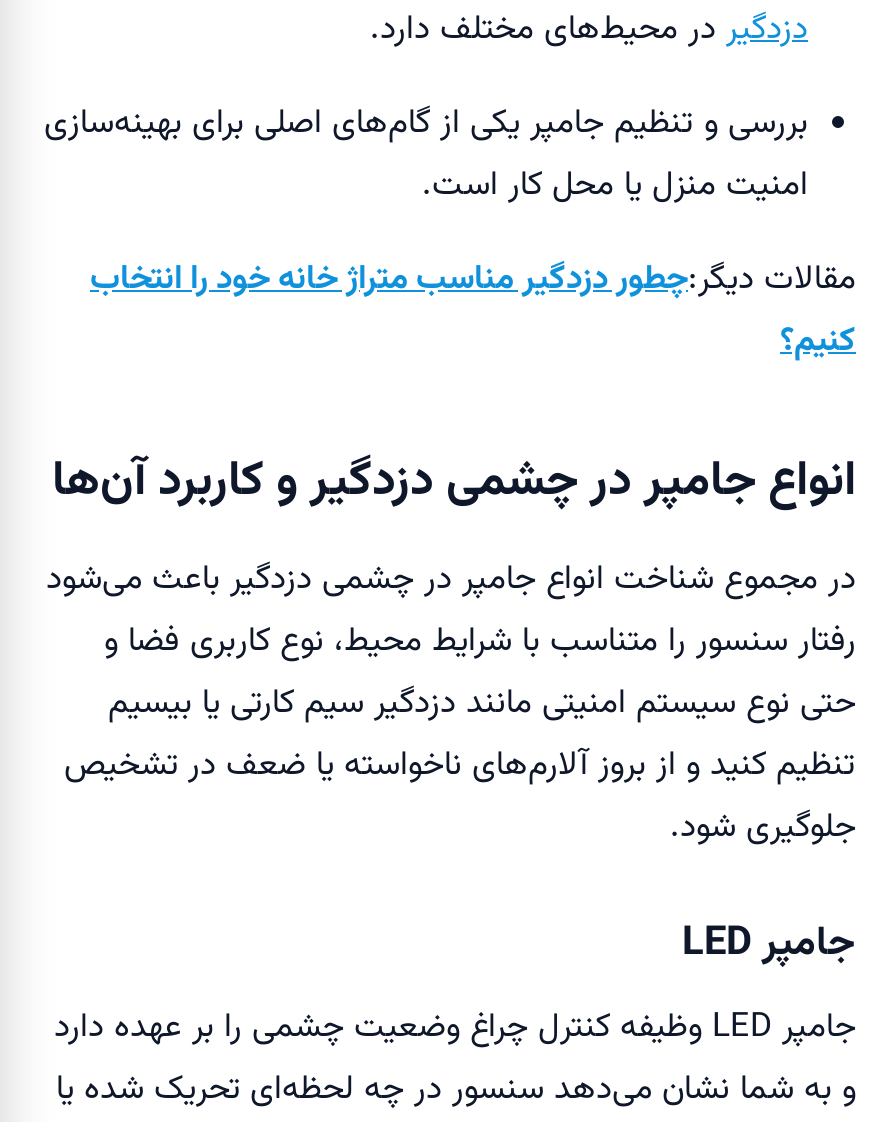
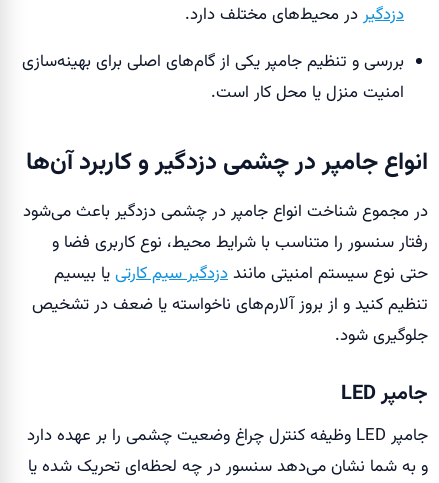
- مقالات دیگر:چطور دزدگیر مناسب متراژ خانه خود را انتخاب
- کنیم؟
